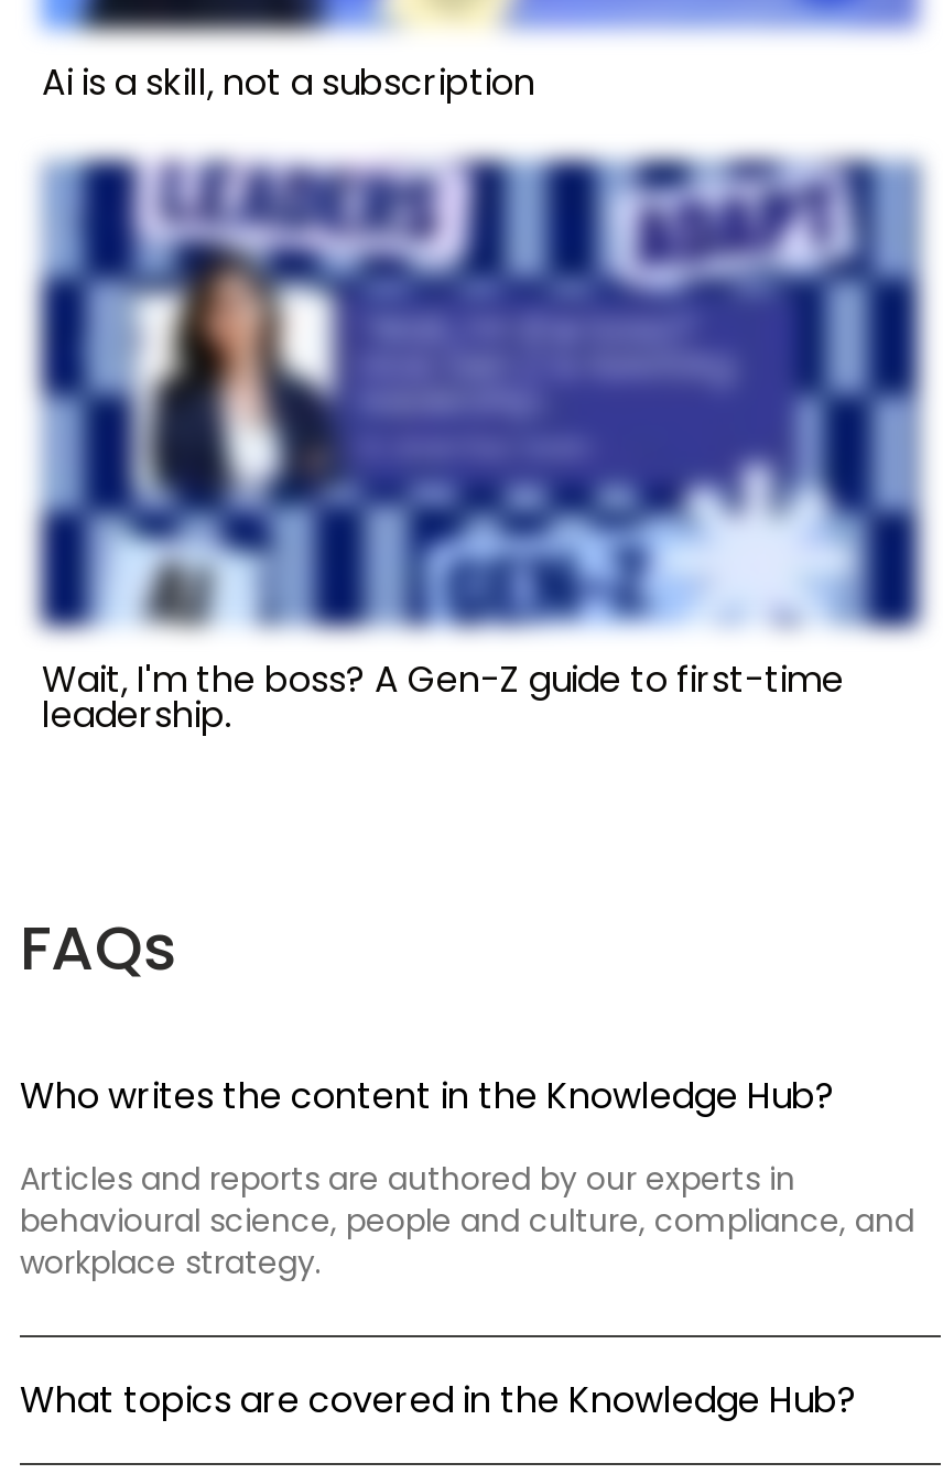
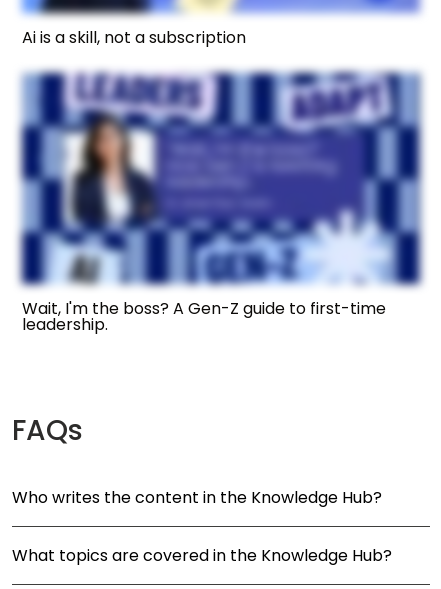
- Articles and reports are authored by our experts in
- behavioural science, people and culture, compliance, and
- workplace strategy.
